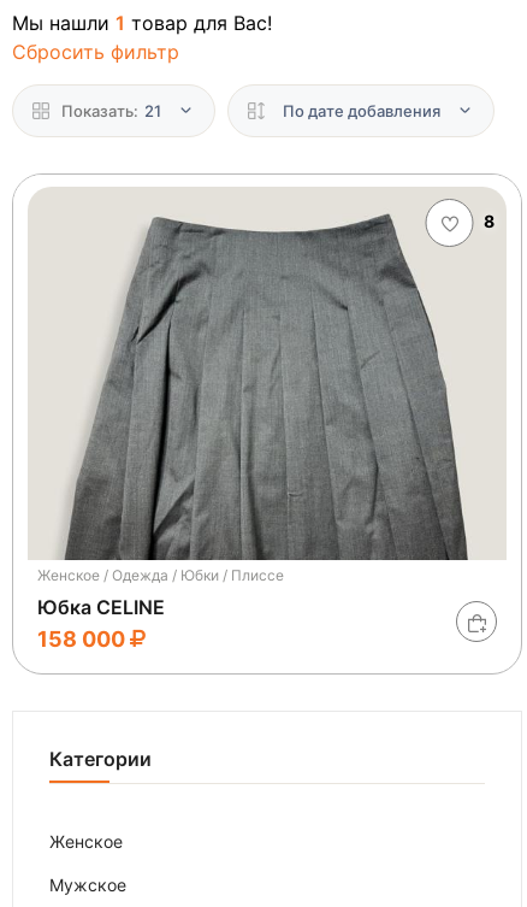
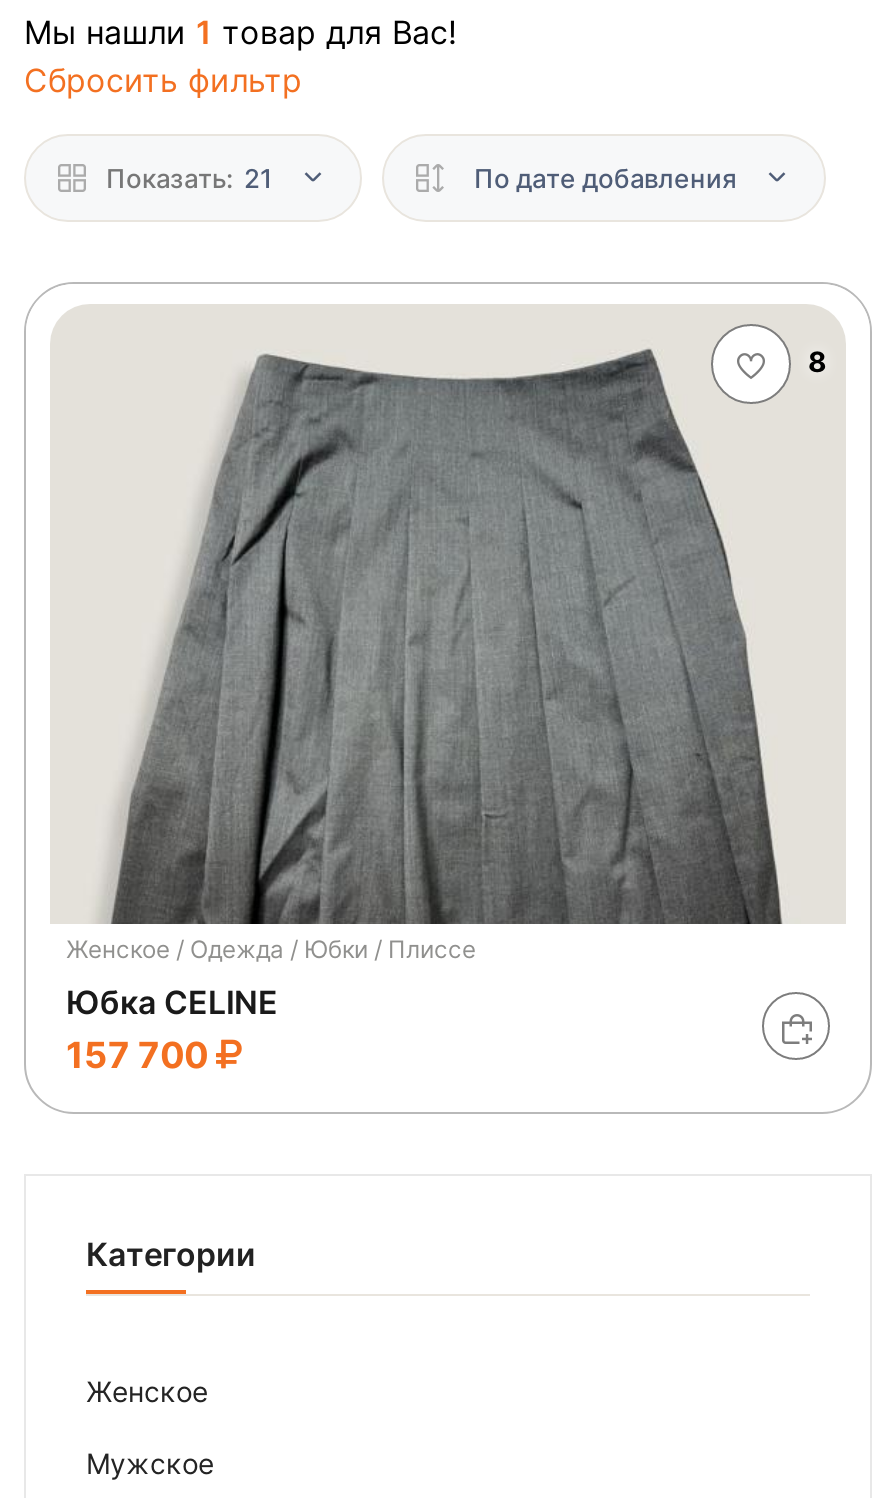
- 158 000
+ 157 700
